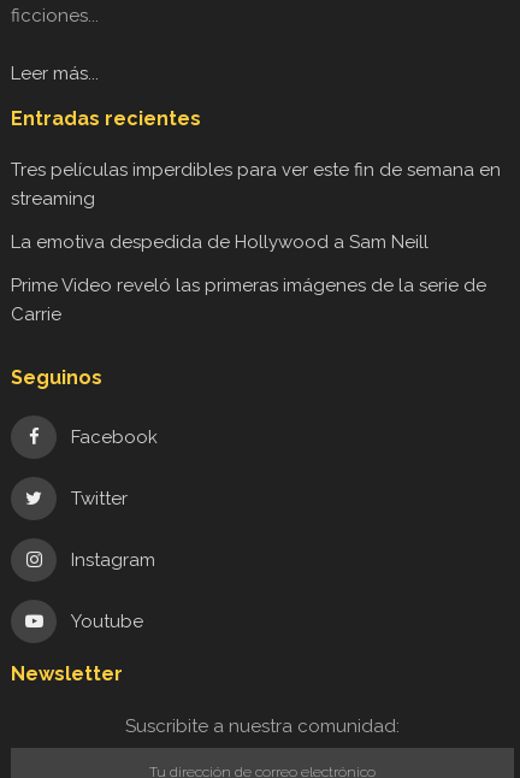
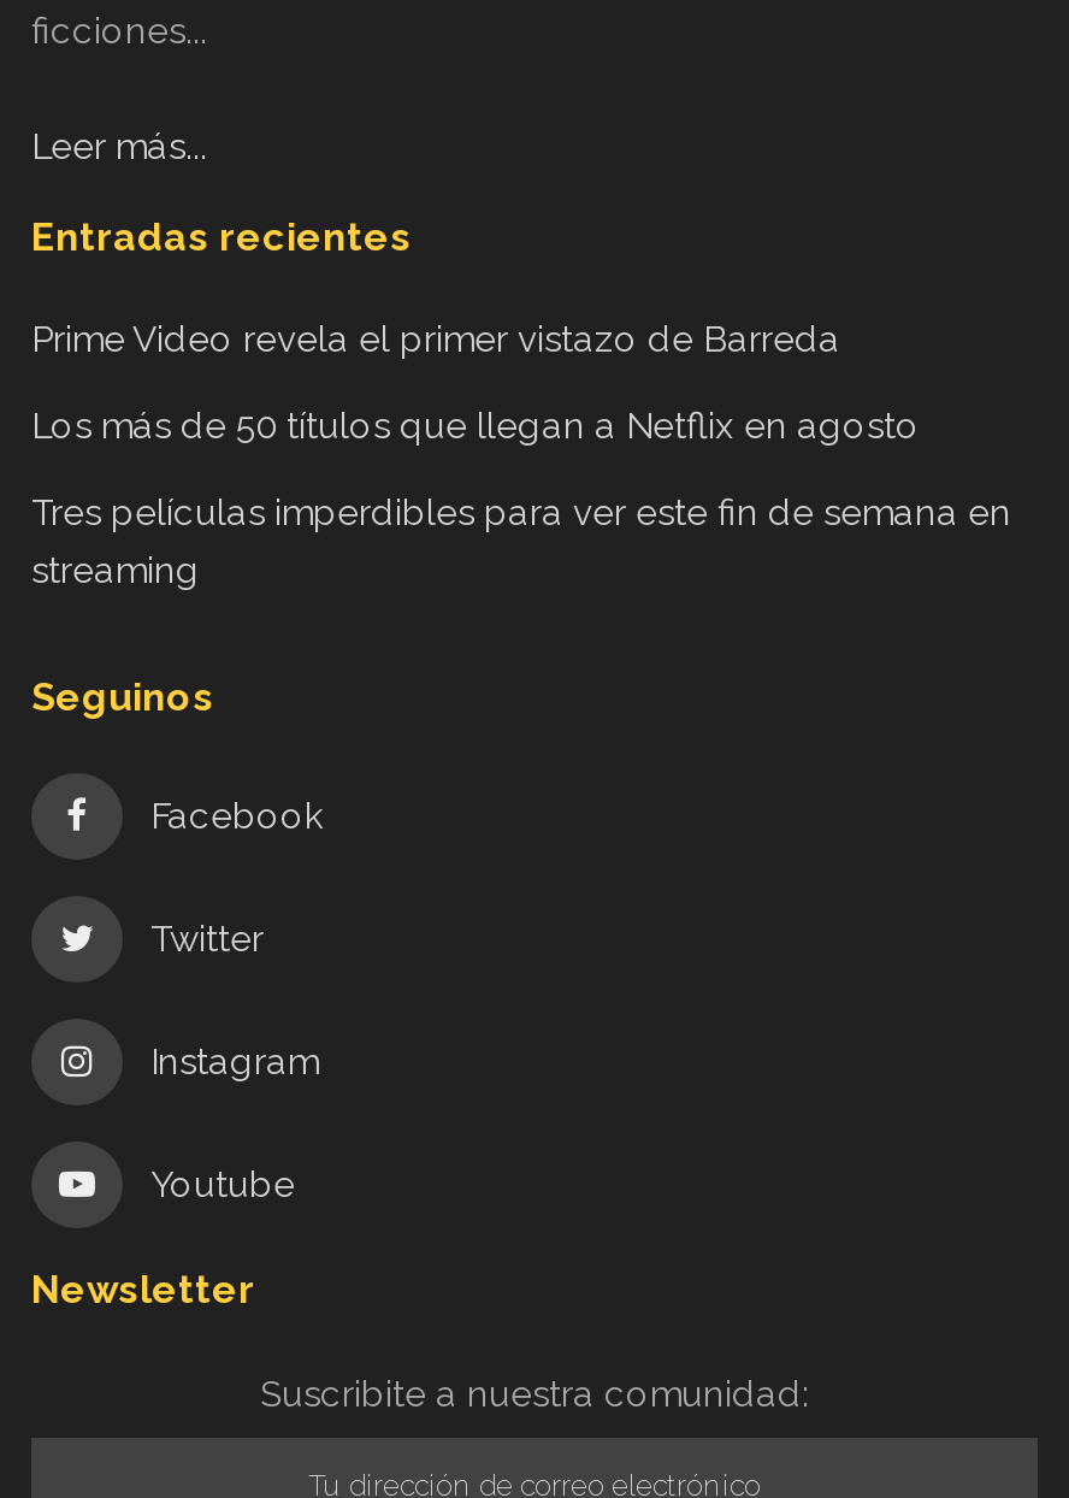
+ Prime Video revela el primer vistazo de Barreda
+ Los más de 50 títulos que llegan a Netflix en agosto

moved down: Tres películas imperdibles para ver este fin de semana en | streaming

- La emotiva despedida de Hollywood a Sam Neill
- Prime Video reveló las primeras imágenes de la serie de
- Carrie
